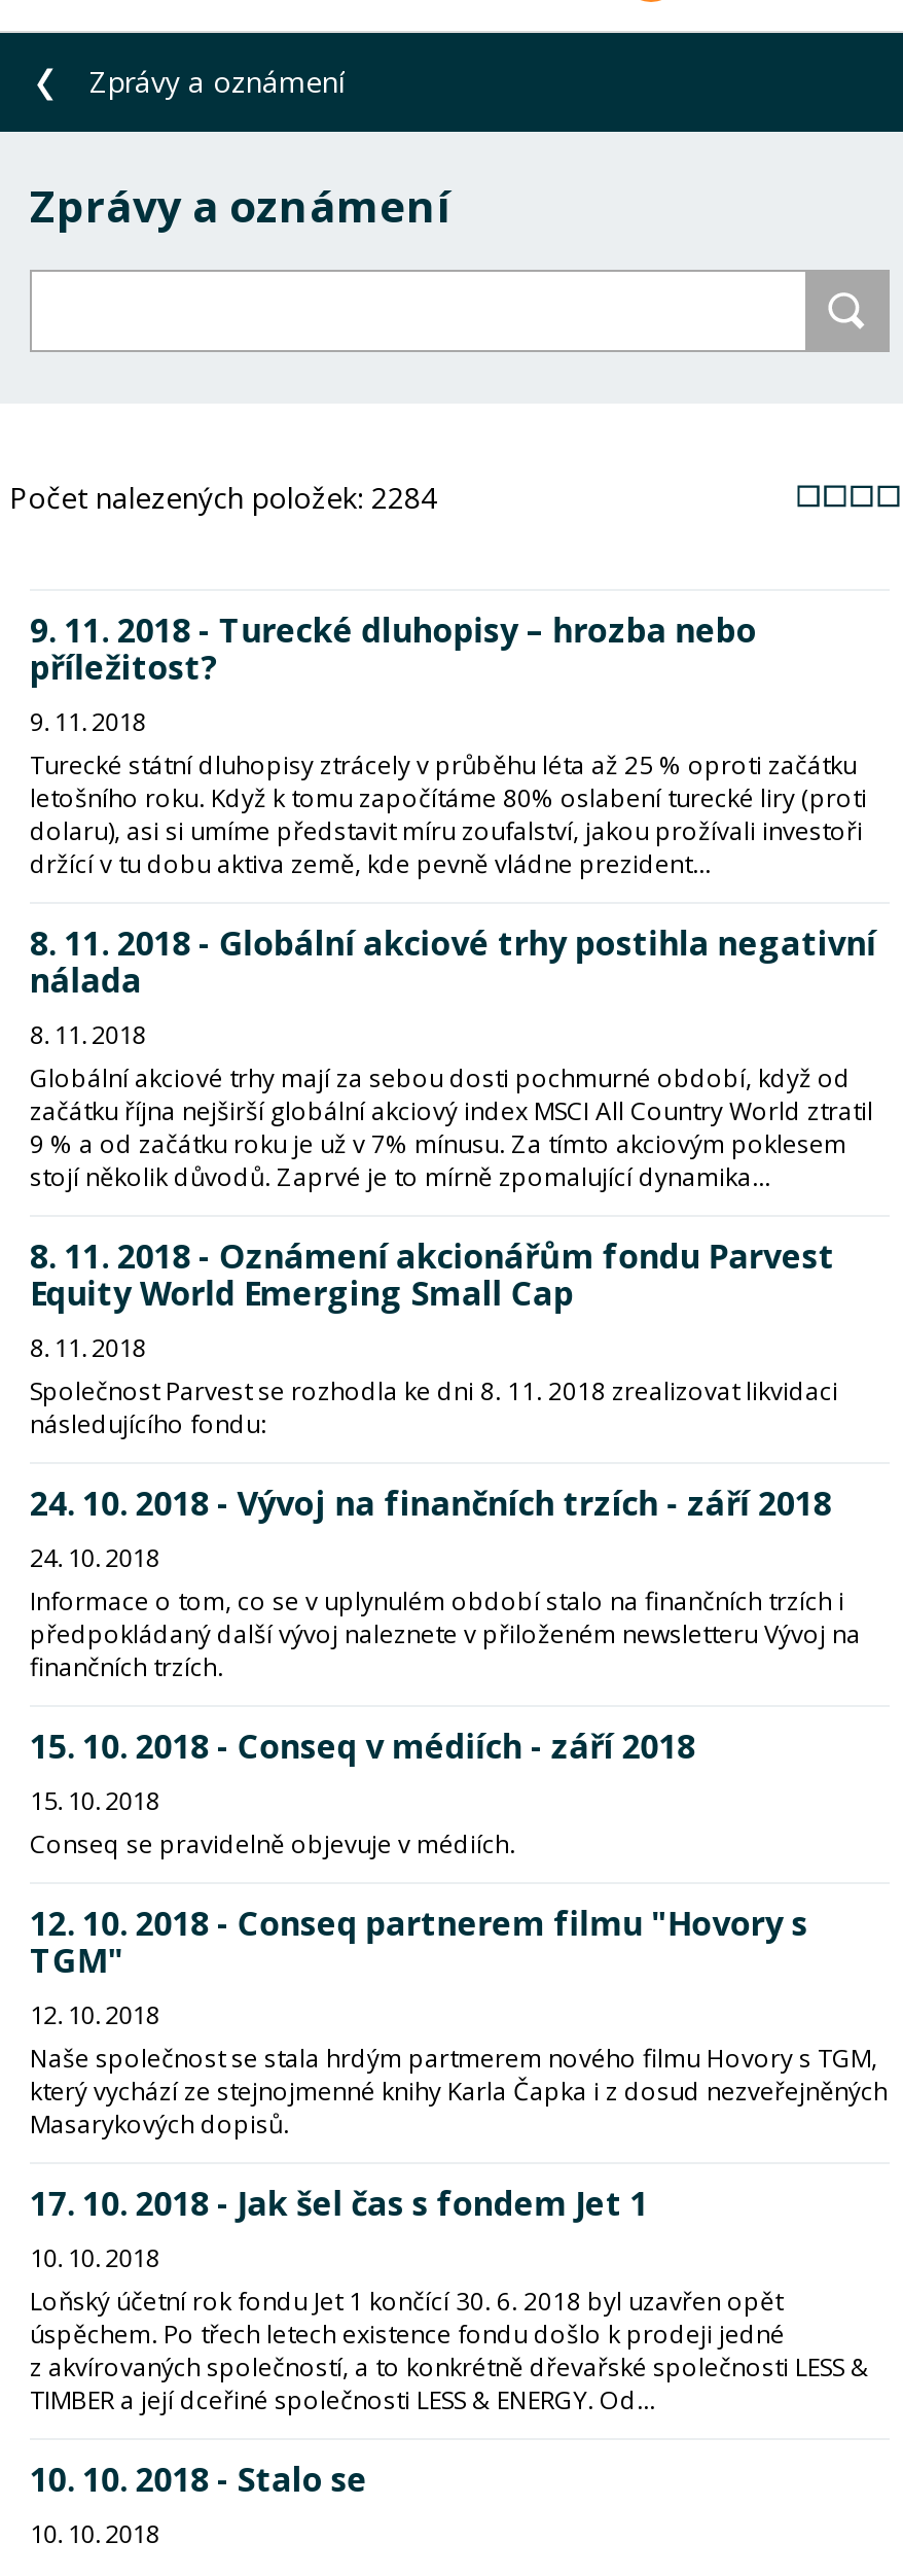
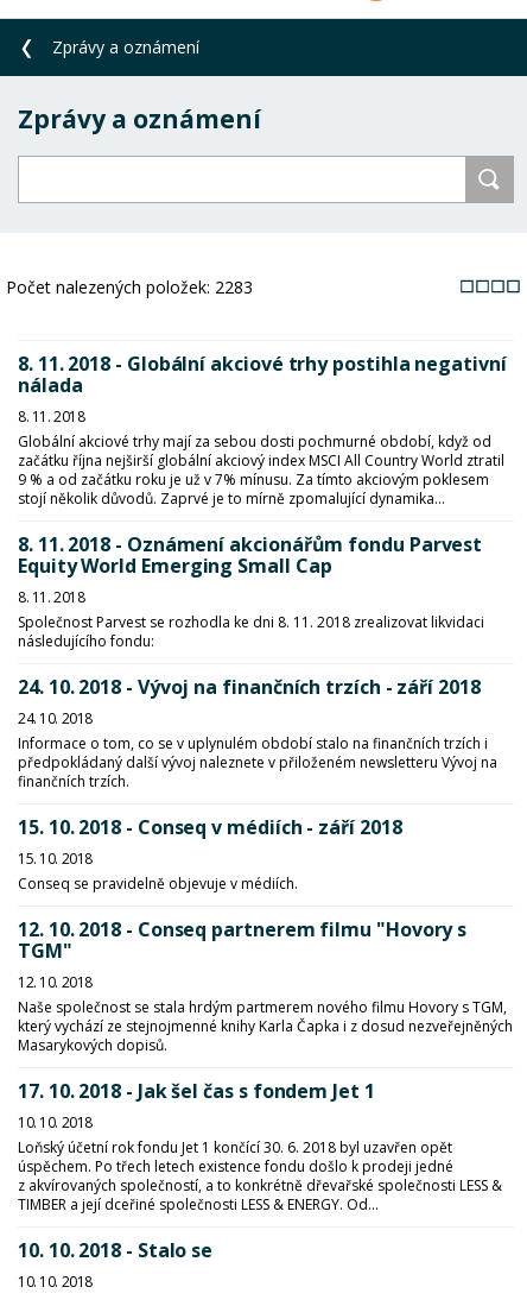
- Počet nalezených položek: 2284
- 9. 11. 2018 - Turecké dluhopisy – hrozba nebo
- příležitost?
- 9. 11. 2018
- Turecké státní dluhopisy ztrácely v průběhu léta až 25 % oproti začátku
- letošního roku. Když k tomu započítáme 80% oslabení turecké liry (proti
- dolaru), asi si umíme představit míru zoufalství, jakou prožívali investoři
- držící v tu dobu aktiva země, kde pevně vládne prezident...
+ Počet nalezených položek: 2283
